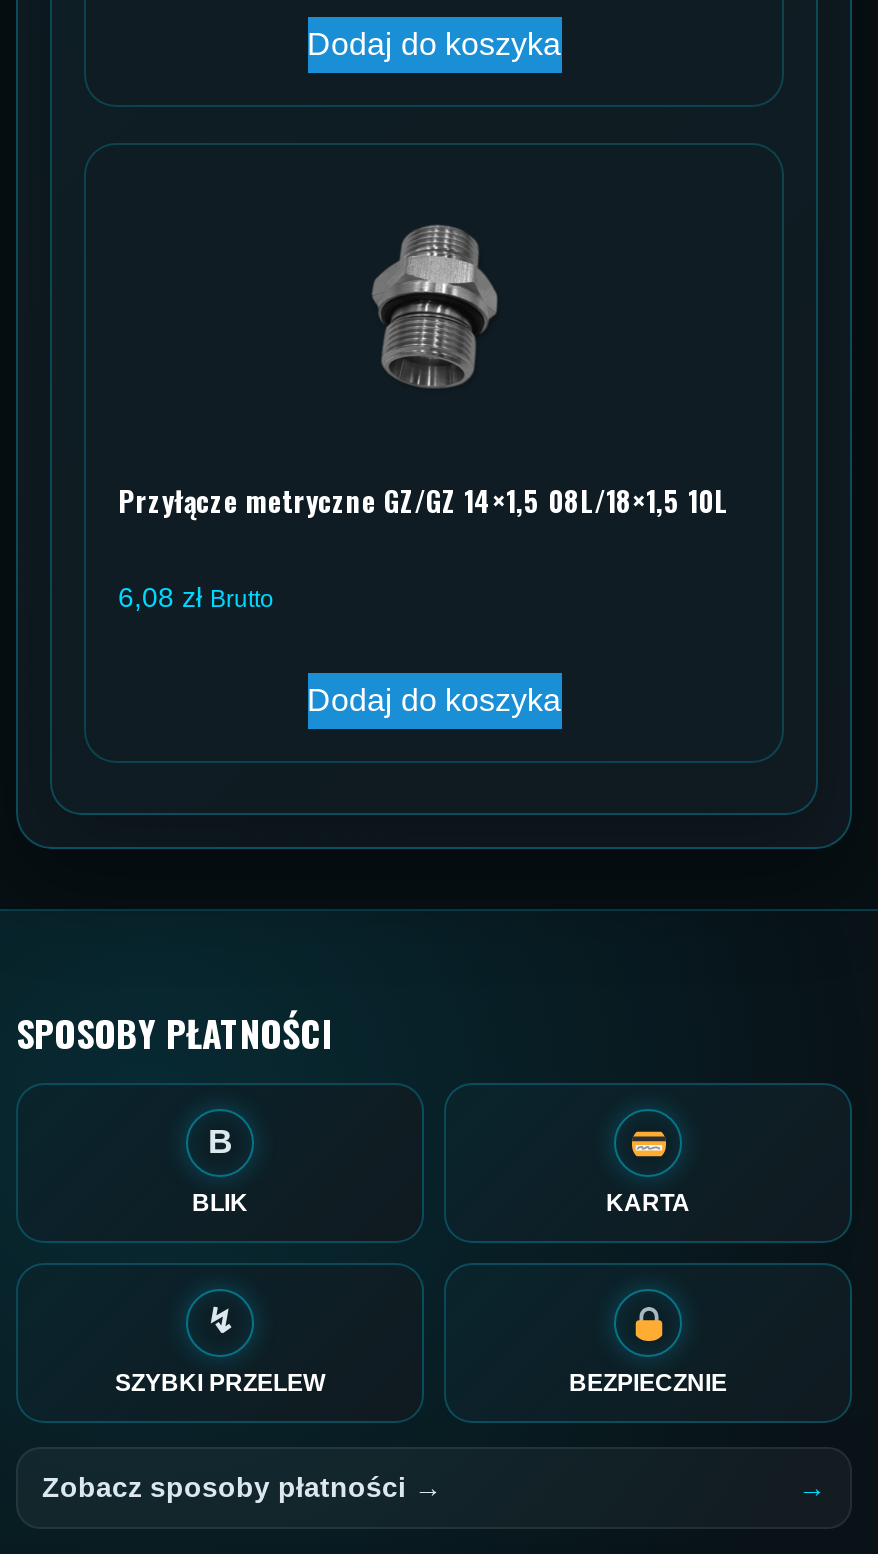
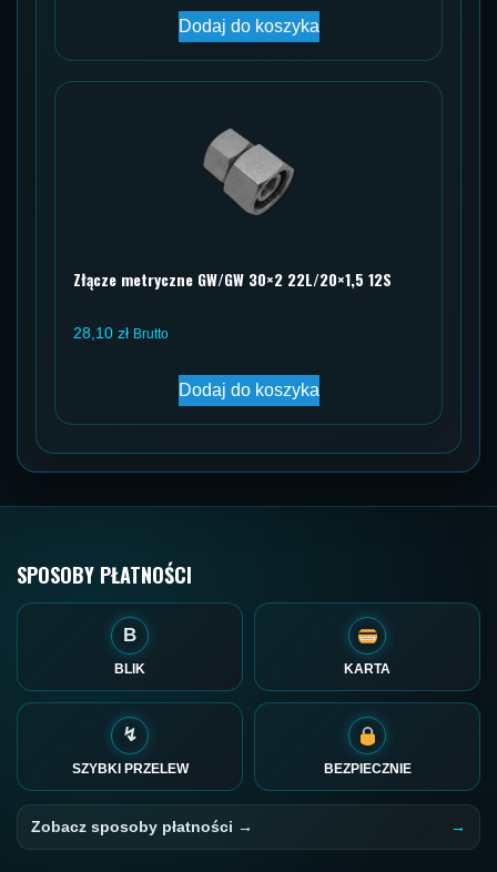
- [image]
+ [image]

- Przyłącze metryczne GZ/GZ 14×1,5 08L/18×1,5 10L
+ Złącze metryczne GW/GW 30×2 22L/20×1,5 12S

- 6,08 zł Brutto
+ 28,10 zł Brutto
